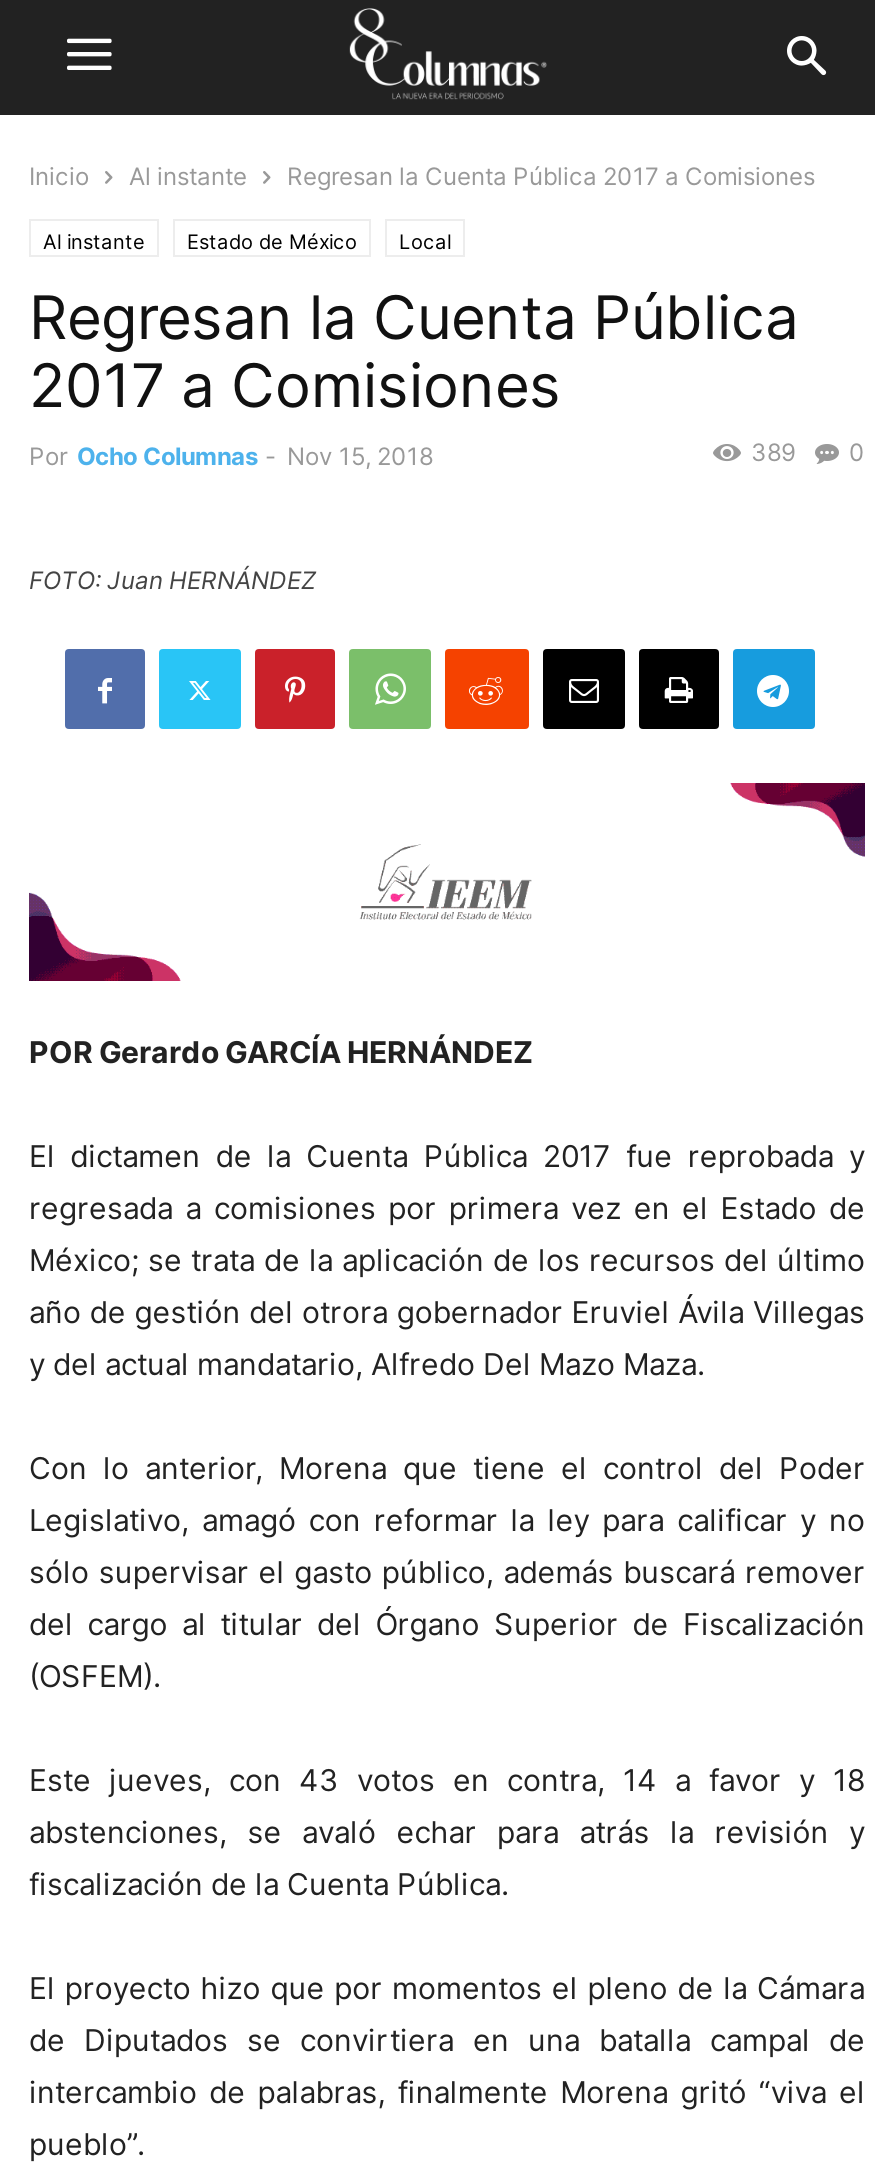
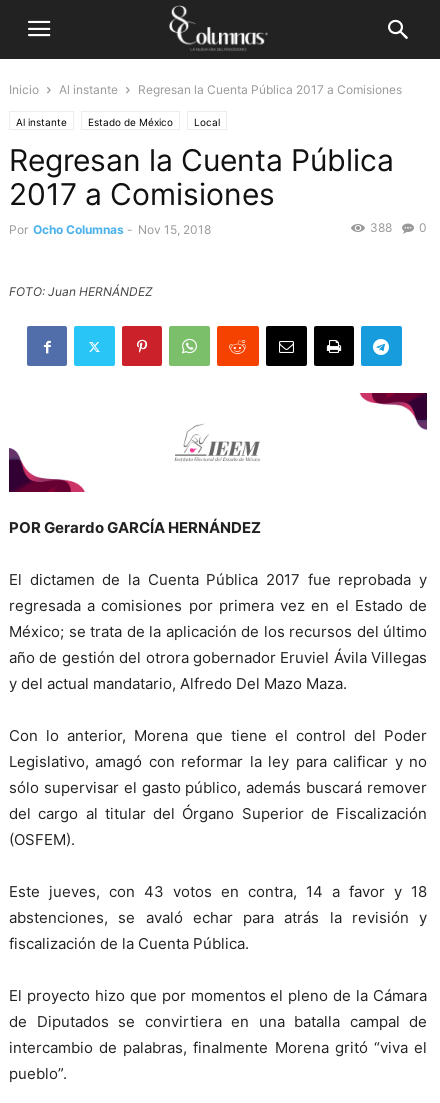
- 389 0
+ 388 0
